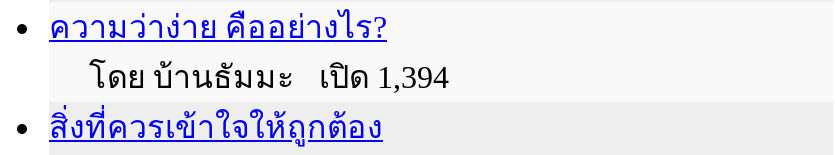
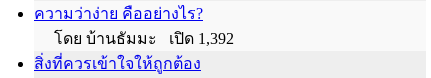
- โดย บ้านธัมมะ เปิด 1,394
+ โดย บ้านธัมมะ เปิด 1,392
